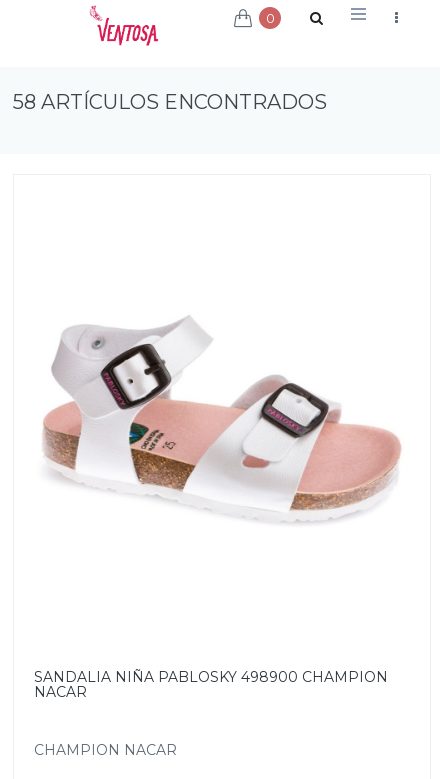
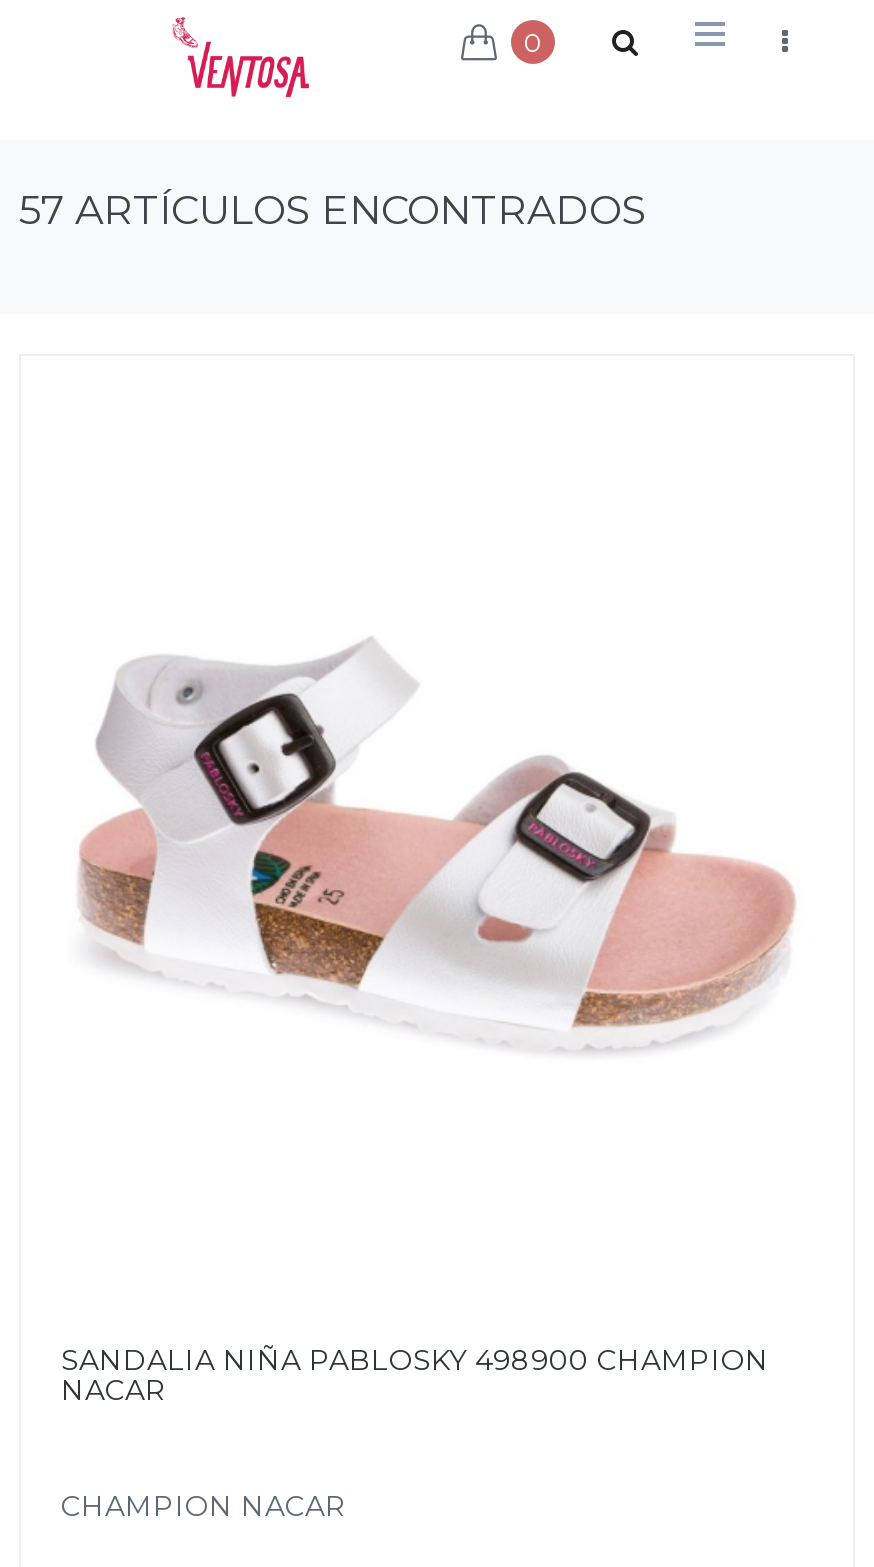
- 58 ARTÍCULOS ENCONTRADOS
+ 57 ARTÍCULOS ENCONTRADOS
